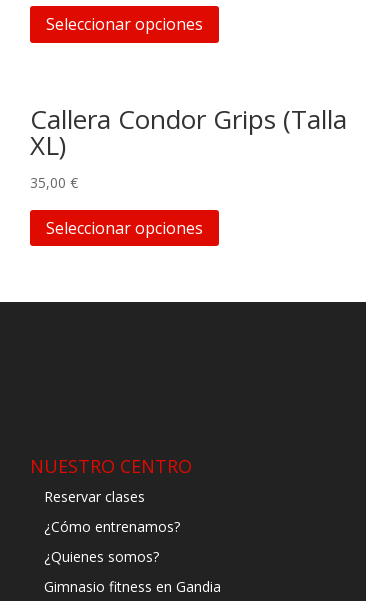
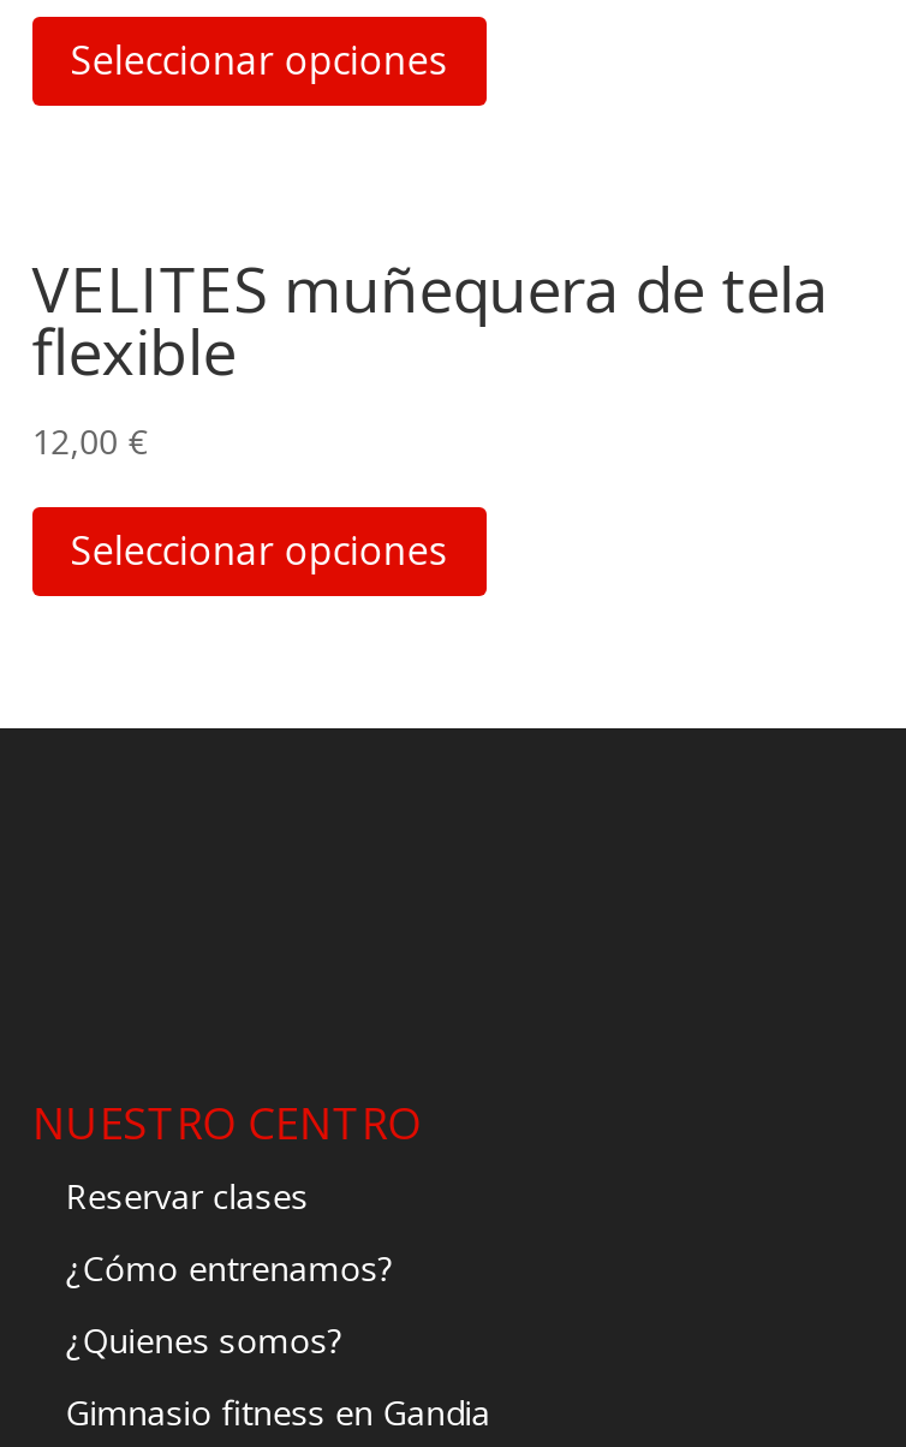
- Callera Condor Grips (Talla
- XL)
- 35,00 €
+ VELITES muñequera de tela
+ flexible
+ 12,00 €
